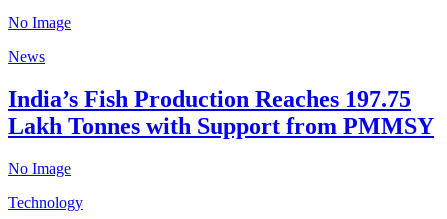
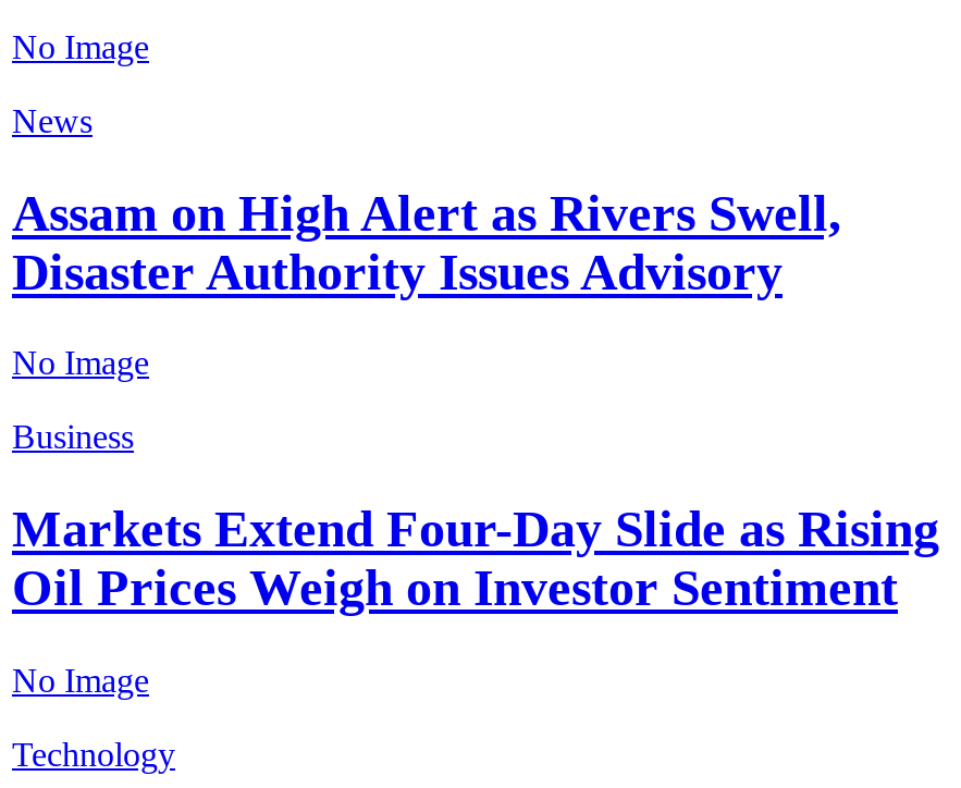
- India’s Fish Production Reaches 197.75
- Lakh Tonnes with Support from PMMSY
+ Assam on High Alert as Rivers Swell,
+ Disaster Authority Issues Advisory
+ No Image
+ Business
+ Markets Extend Four-Day Slide as Rising
+ Oil Prices Weigh on Investor Sentiment
